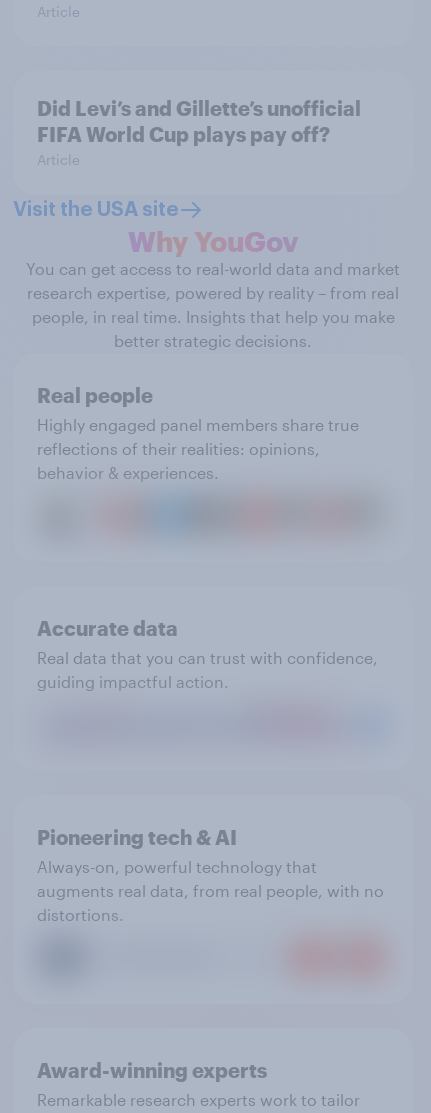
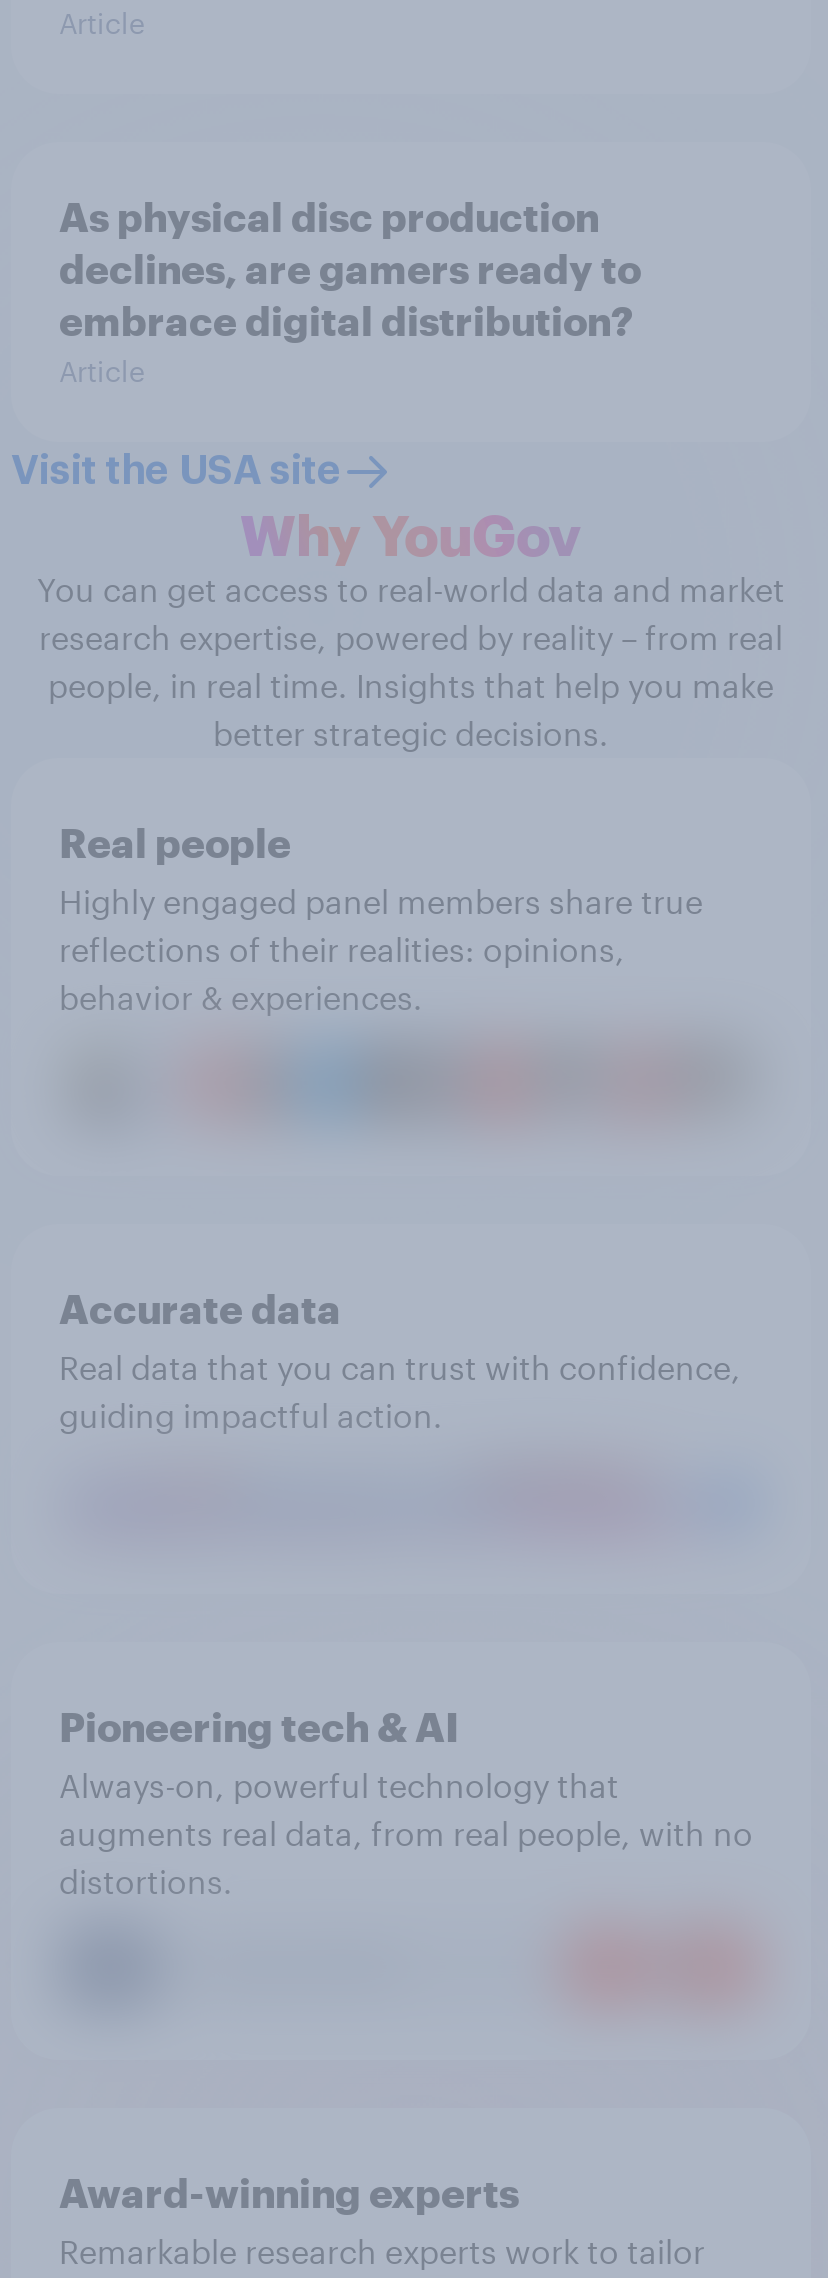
- Did Levi’s and Gillette’s unofficial
- FIFA World Cup plays pay off?
+ As physical disc production
+ declines, are gamers ready to
+ embrace digital distribution?
